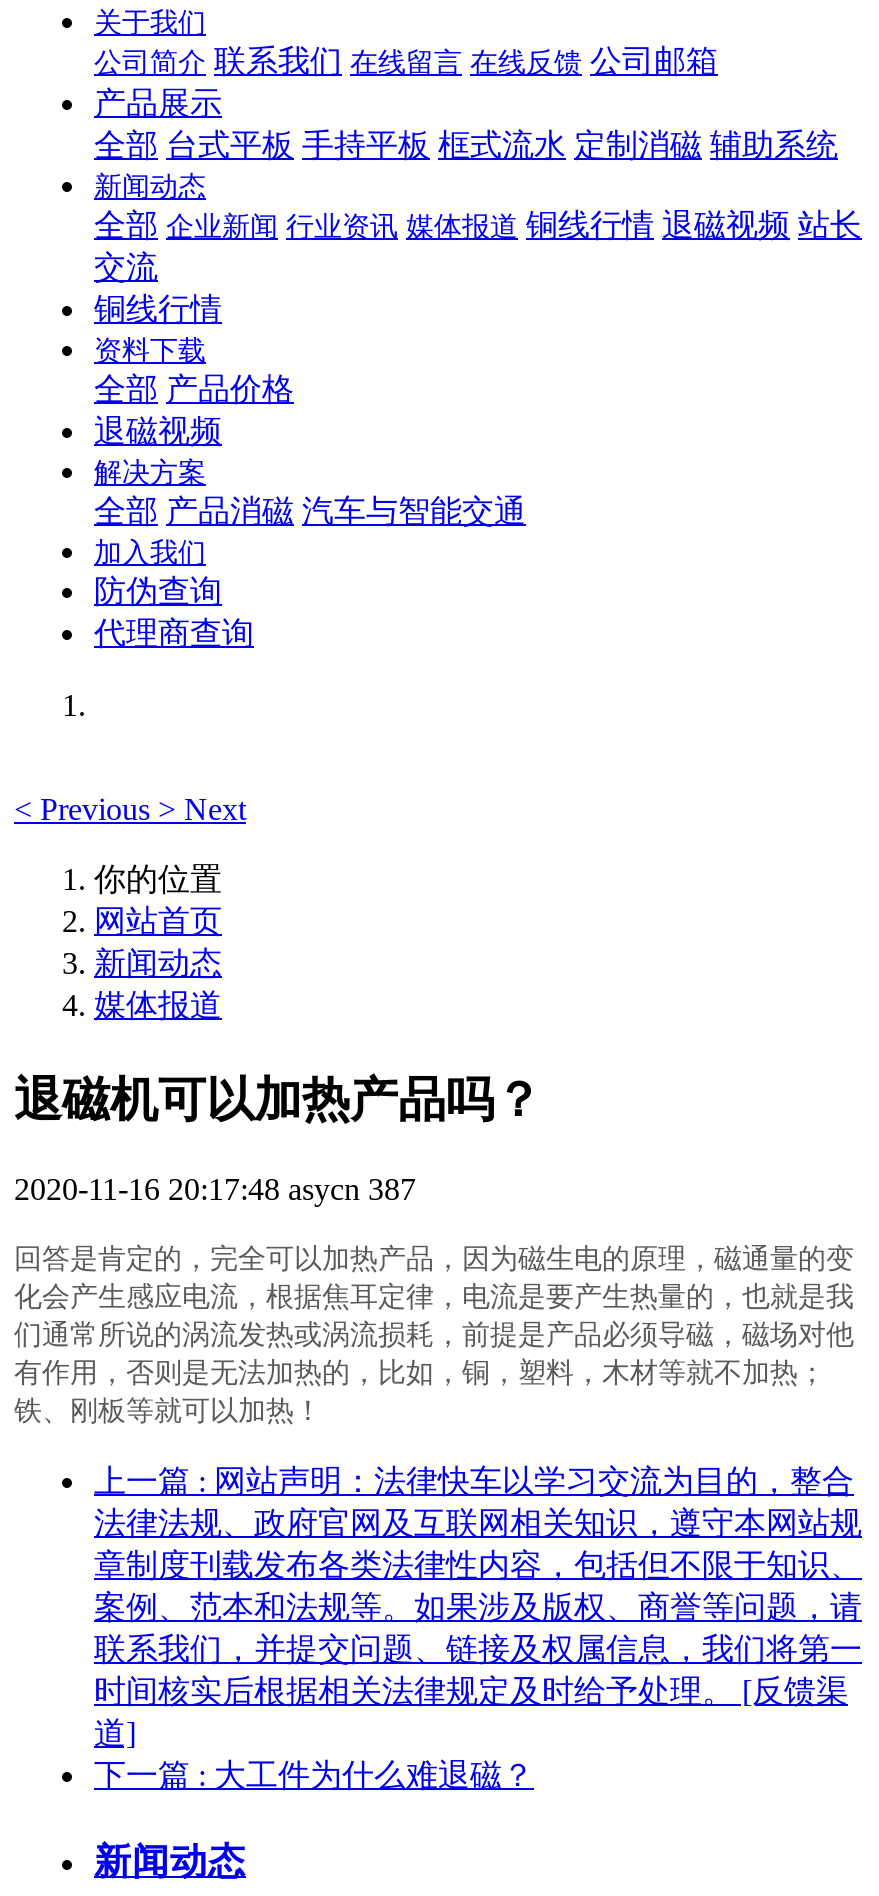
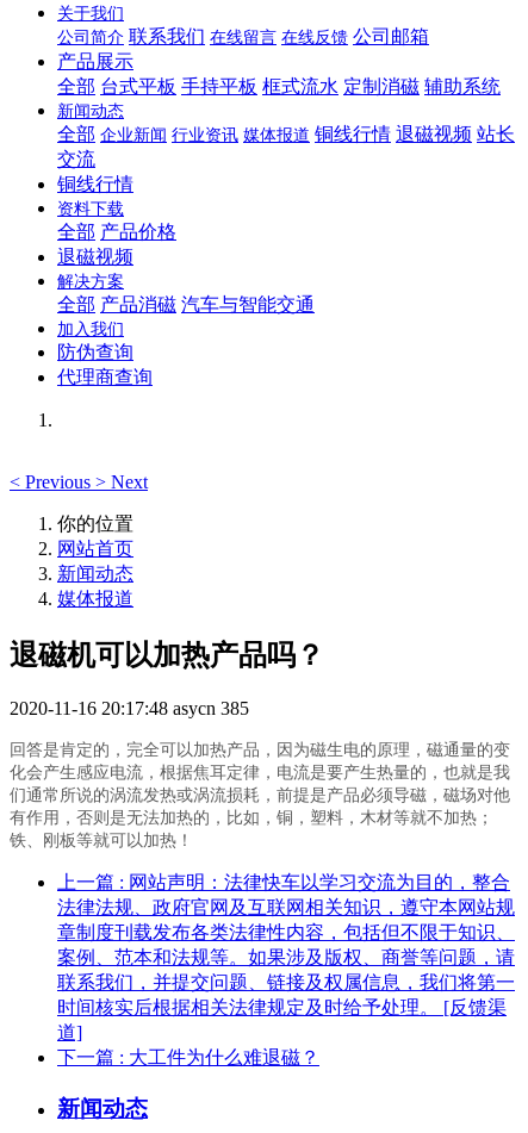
- 2020-11-16 20:17:48 asycn 387
+ 2020-11-16 20:17:48 asycn 385
